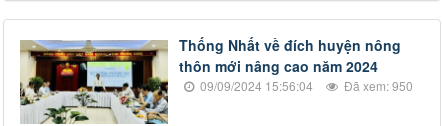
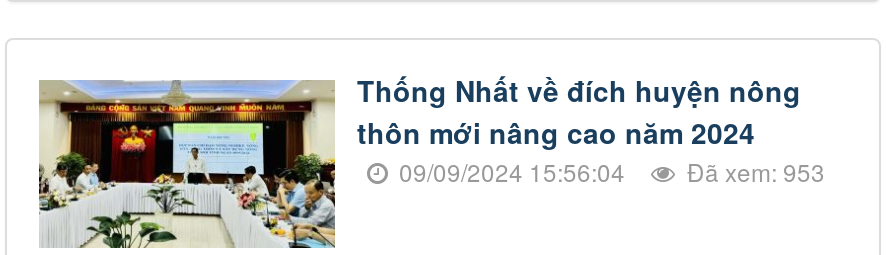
- 09/09/2024 15:56:04 Đã xem: 950
+ 09/09/2024 15:56:04 Đã xem: 953
